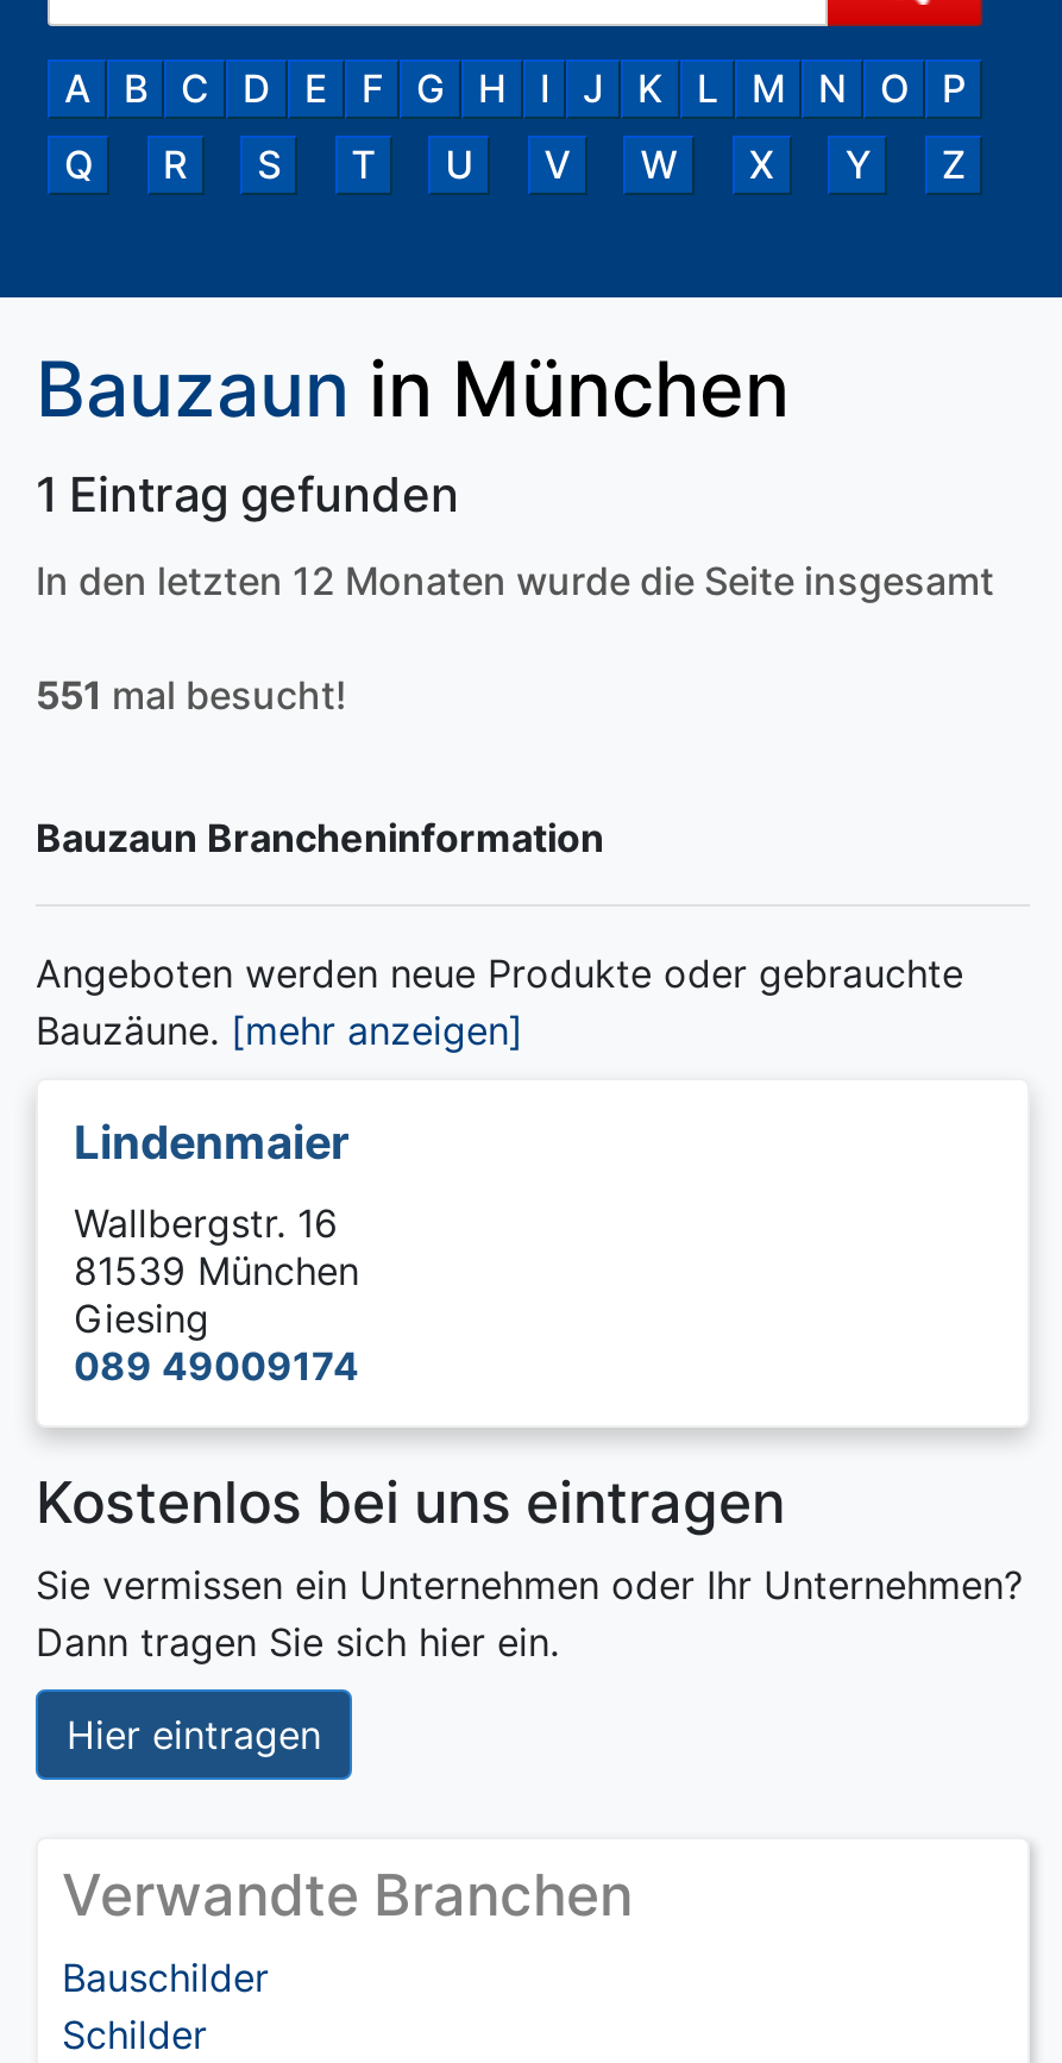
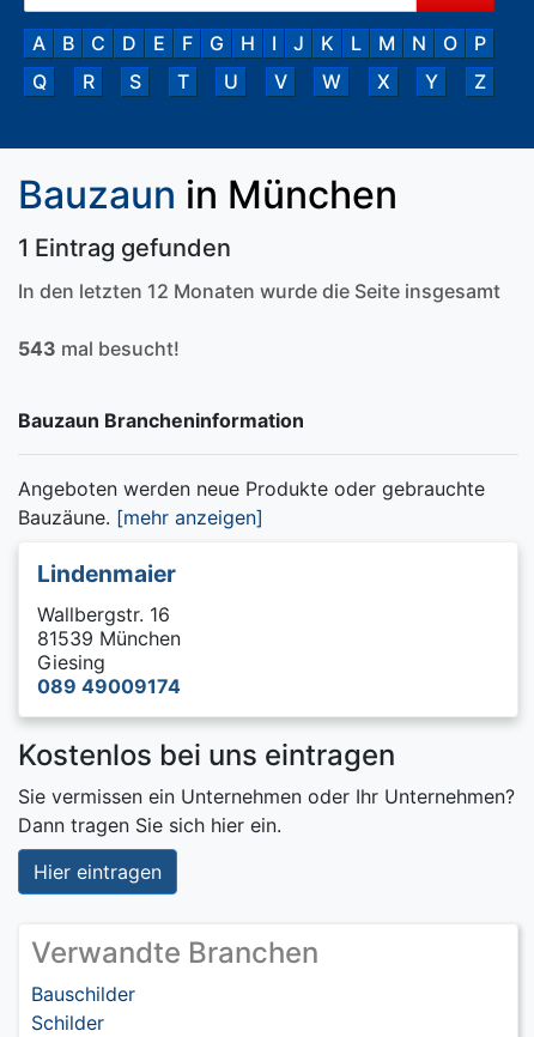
- 551 mal besucht!
+ 543 mal besucht!
